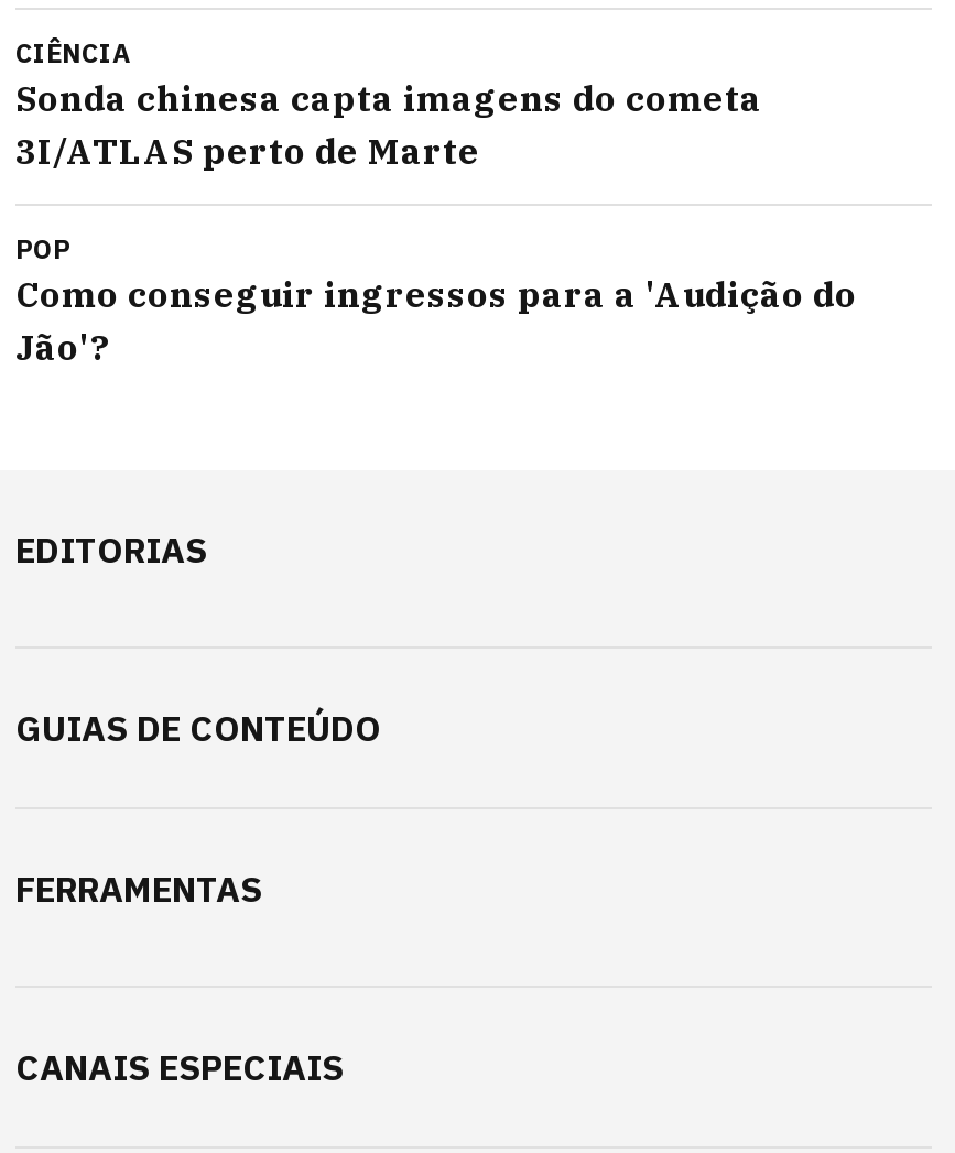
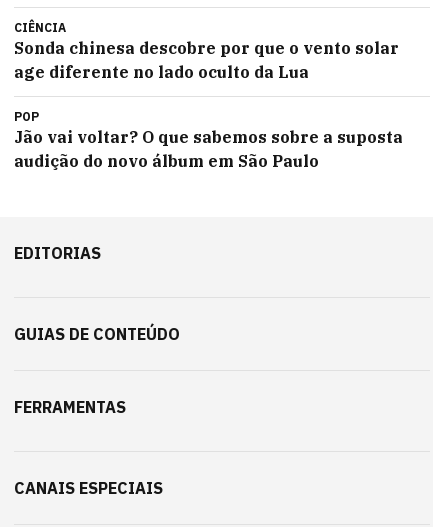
- Sonda chinesa capta imagens do cometa
- 3I/ATLAS perto de Marte
+ Sonda chinesa descobre por que o vento solar
+ age diferente no lado oculto da Lua

- Como conseguir ingressos para a 'Audição do
- Jão'?
+ Jão vai voltar? O que sabemos sobre a suposta
+ audição do novo álbum em São Paulo
